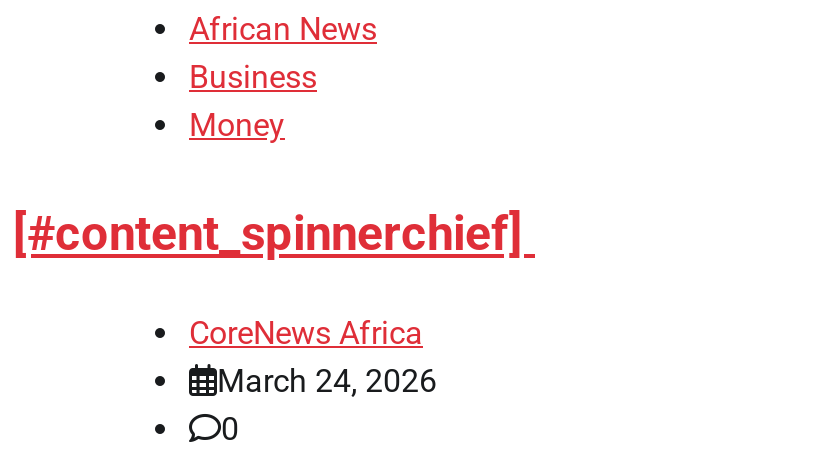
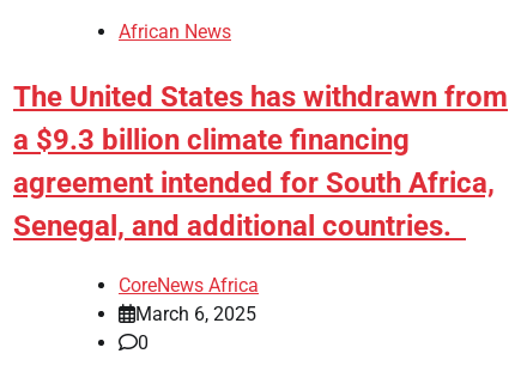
- Business
- Money
- [#content_spinnerchief]
+ The United States has withdrawn from
+ a $9.3 billion climate financing
+ agreement intended for South Africa,
+ Senegal, and additional countries.

- March 24, 2026
+ March 6, 2025
